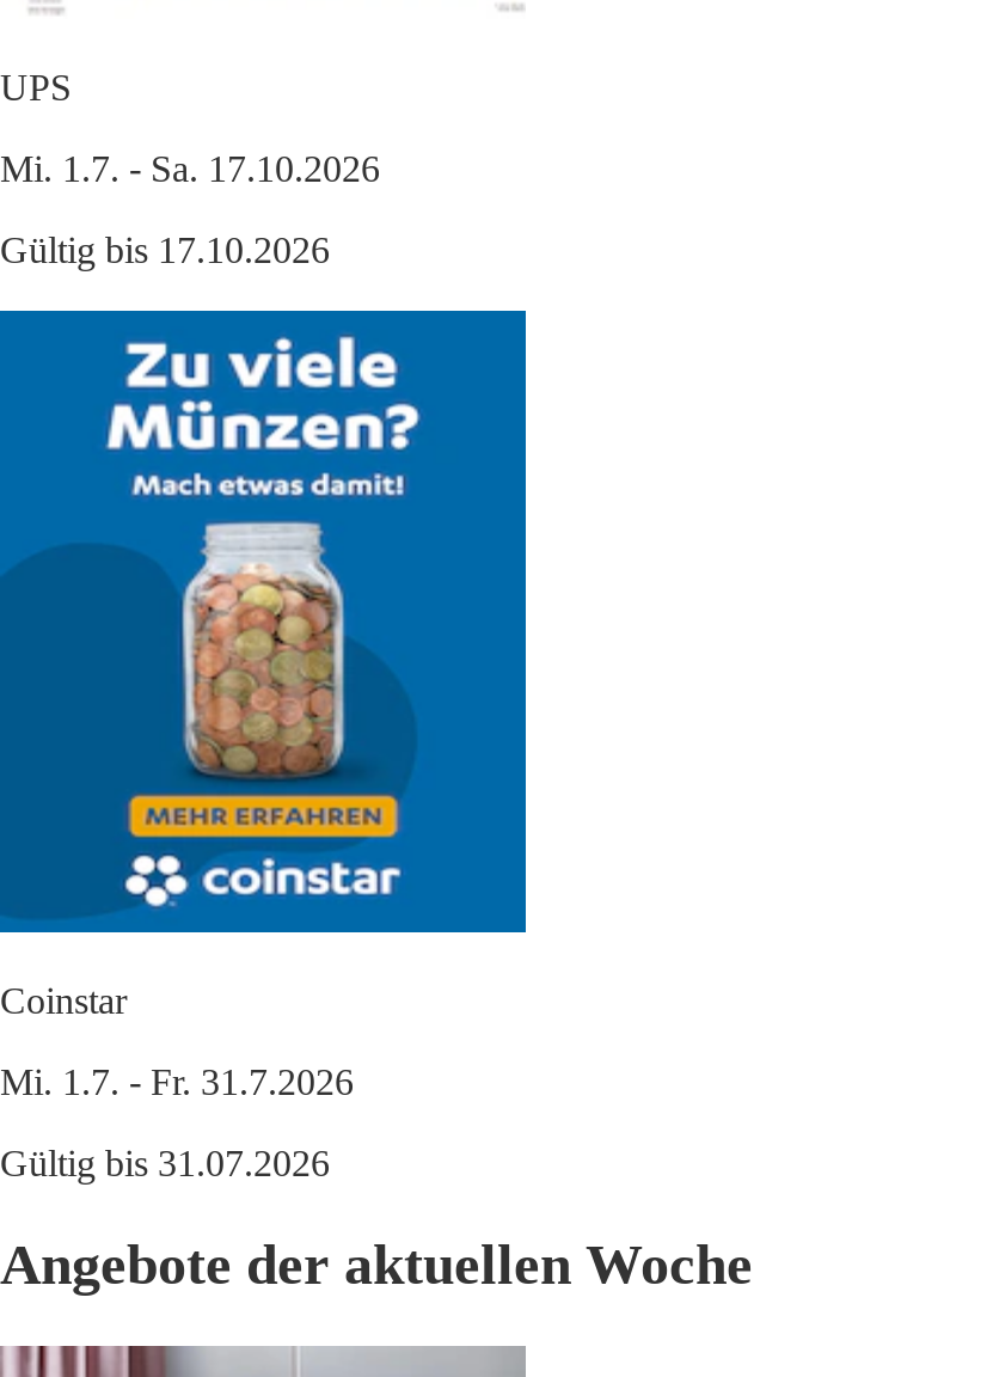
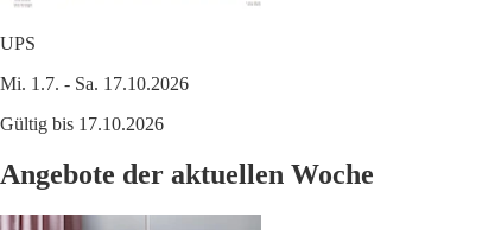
- [image]
- Coinstar
- Mi. 1.7. - Fr. 31.7.2026
- Gültig bis 31.07.2026
